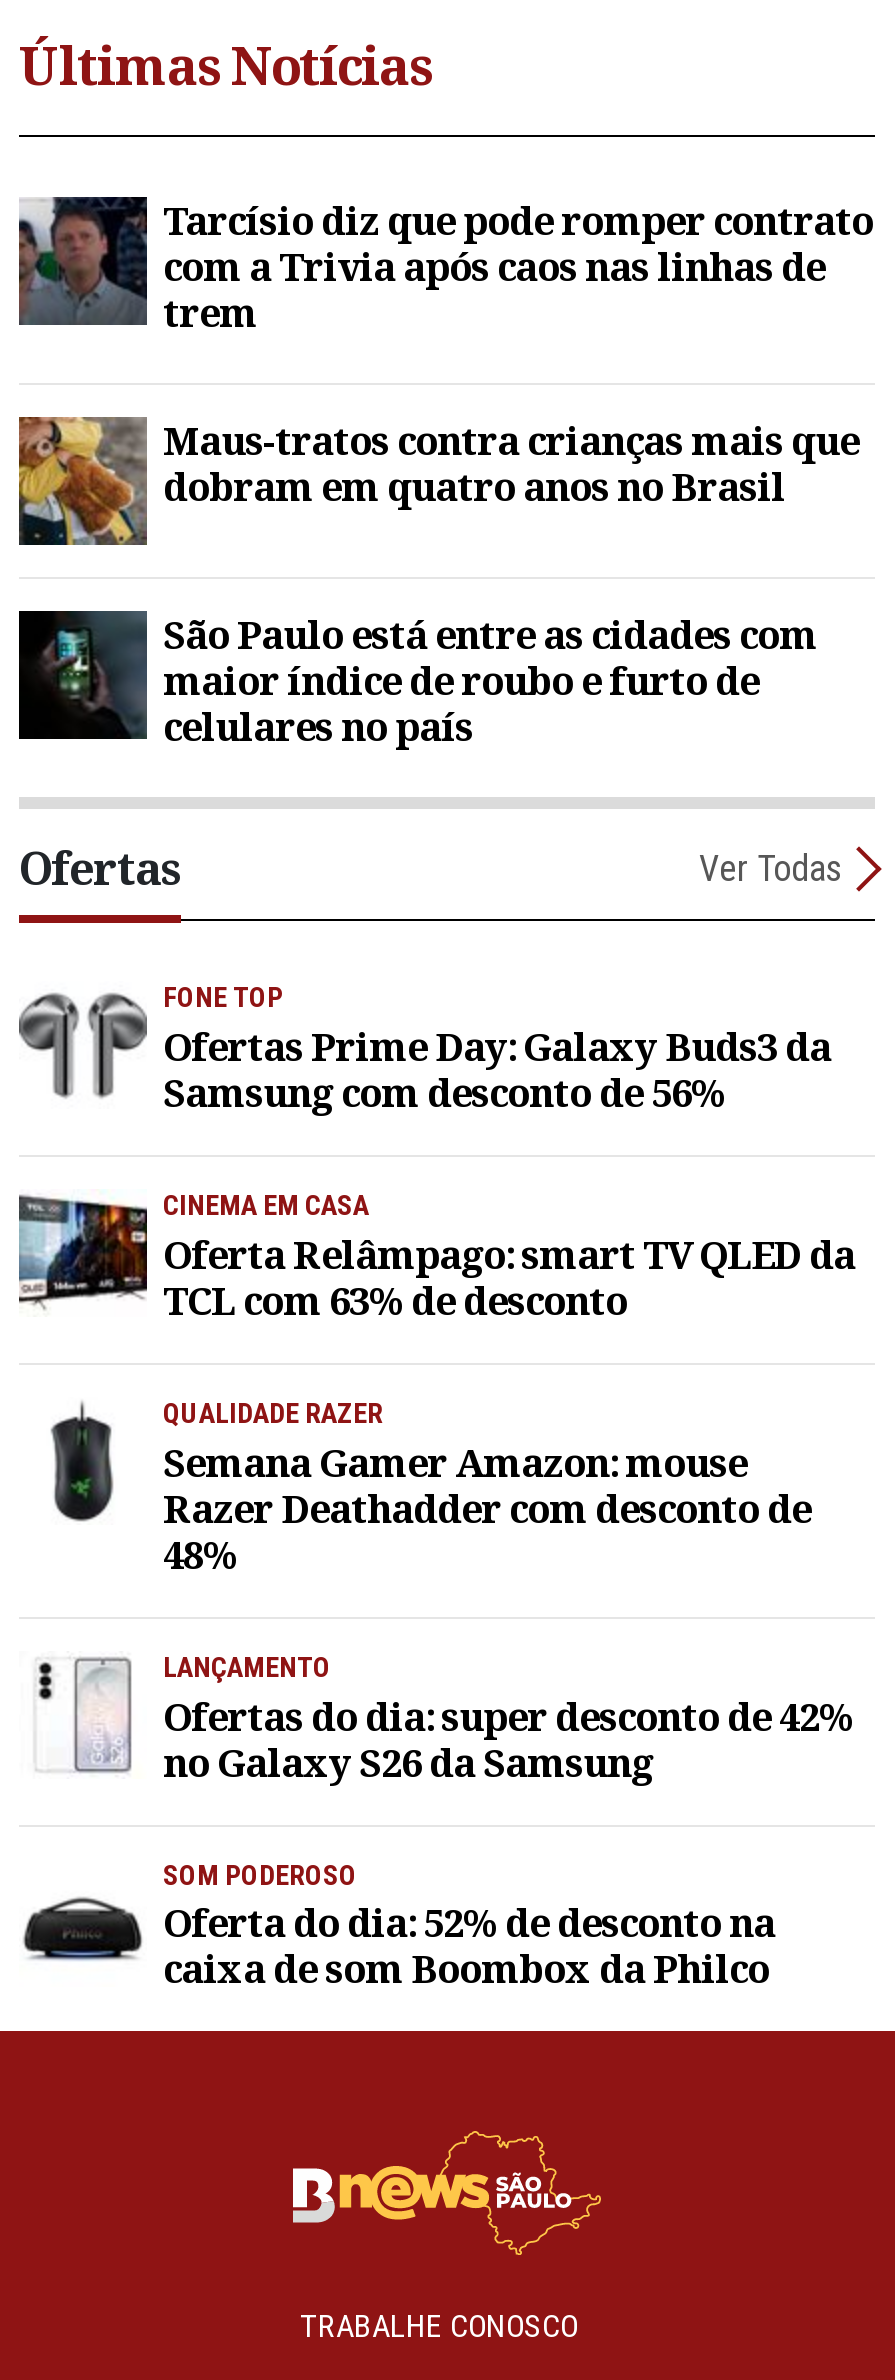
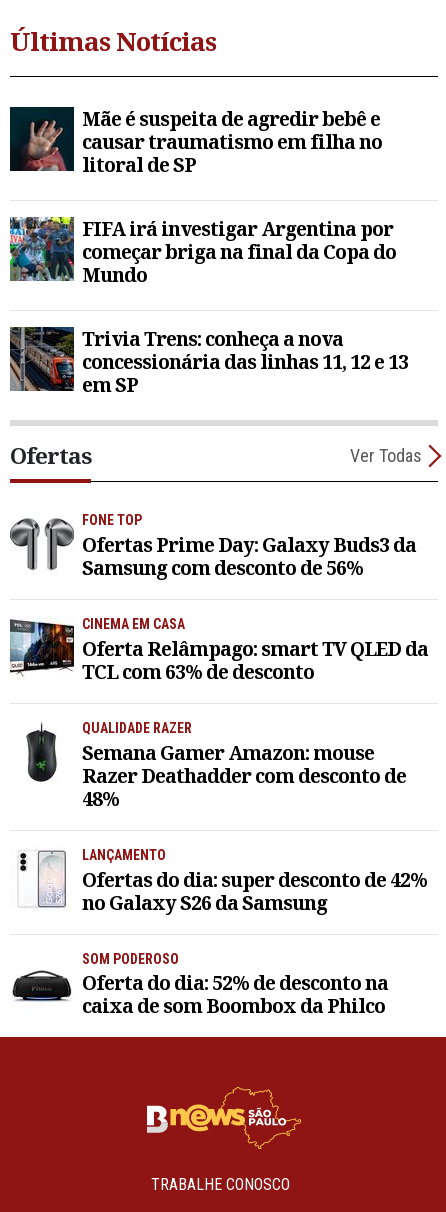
- [image]
- Tarcísio diz que pode romper contrato
- com a Trivia após caos nas linhas de
- trem
+ [image]
+ Mãe é suspeita de agredir bebê e
+ causar traumatismo em filha no
+ litoral de SP

- [image]
- Maus-tratos contra crianças mais que
- dobram em quatro anos no Brasil
+ [image]
+ FIFA irá investigar Argentina por
+ começar briga na final da Copa do
+ Mundo

- [image]
- São Paulo está entre as cidades com
- maior índice de roubo e furto de
- celulares no país
+ [image]
+ Trivia Trens: conheça a nova
+ concessionária das linhas 11, 12 e 13
+ em SP
